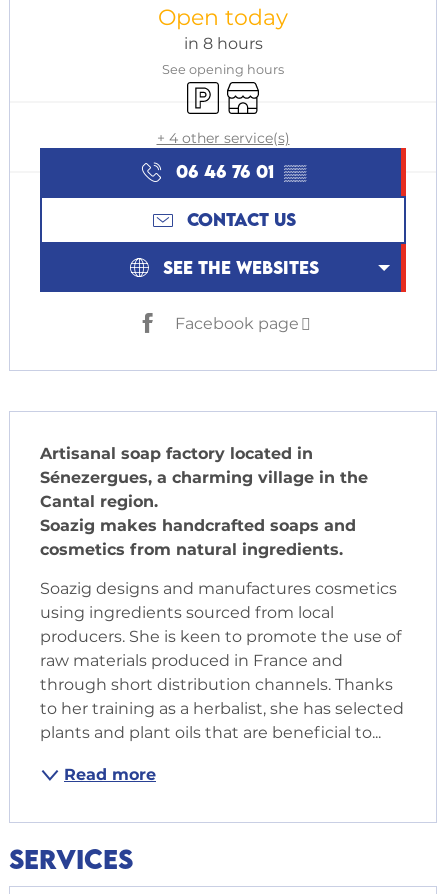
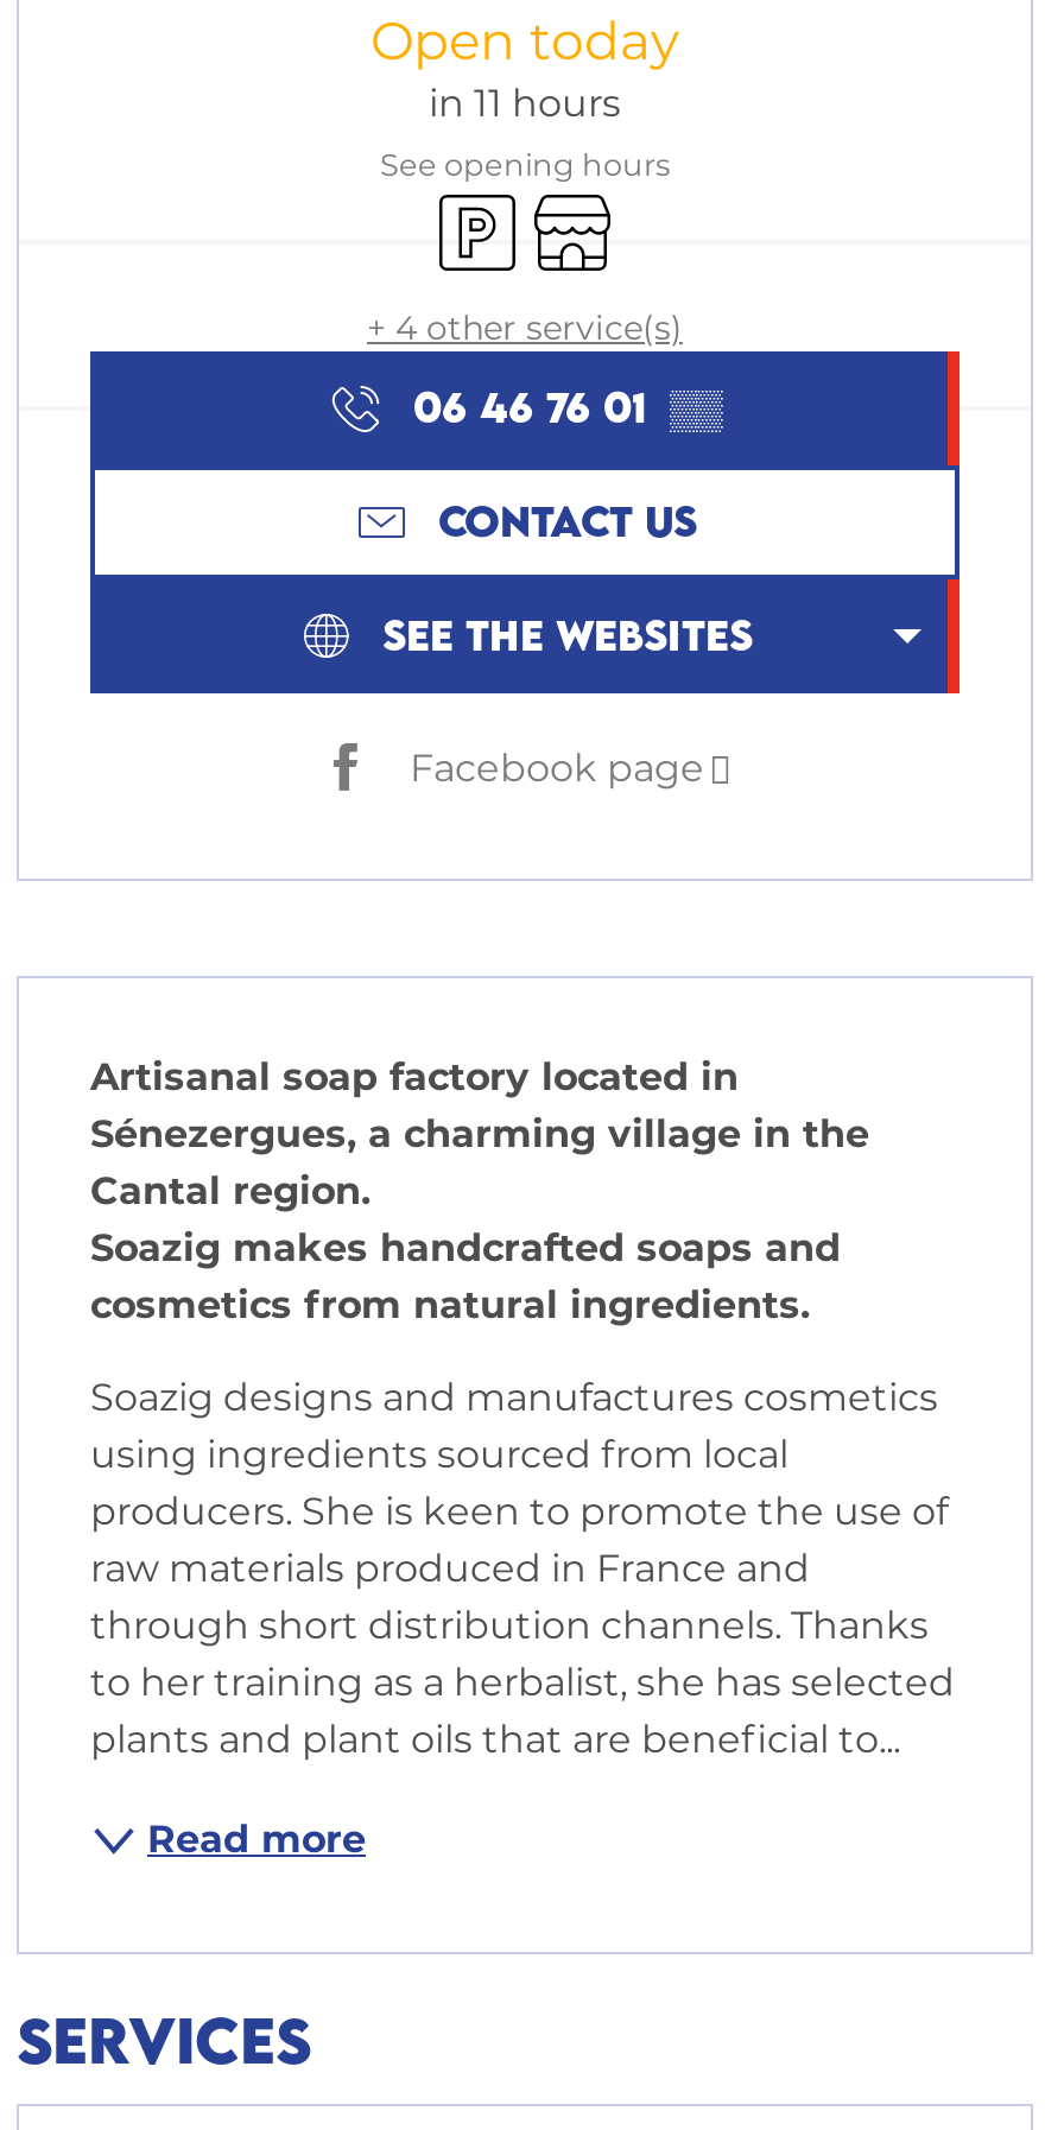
- in 8 hours
+ in 11 hours
